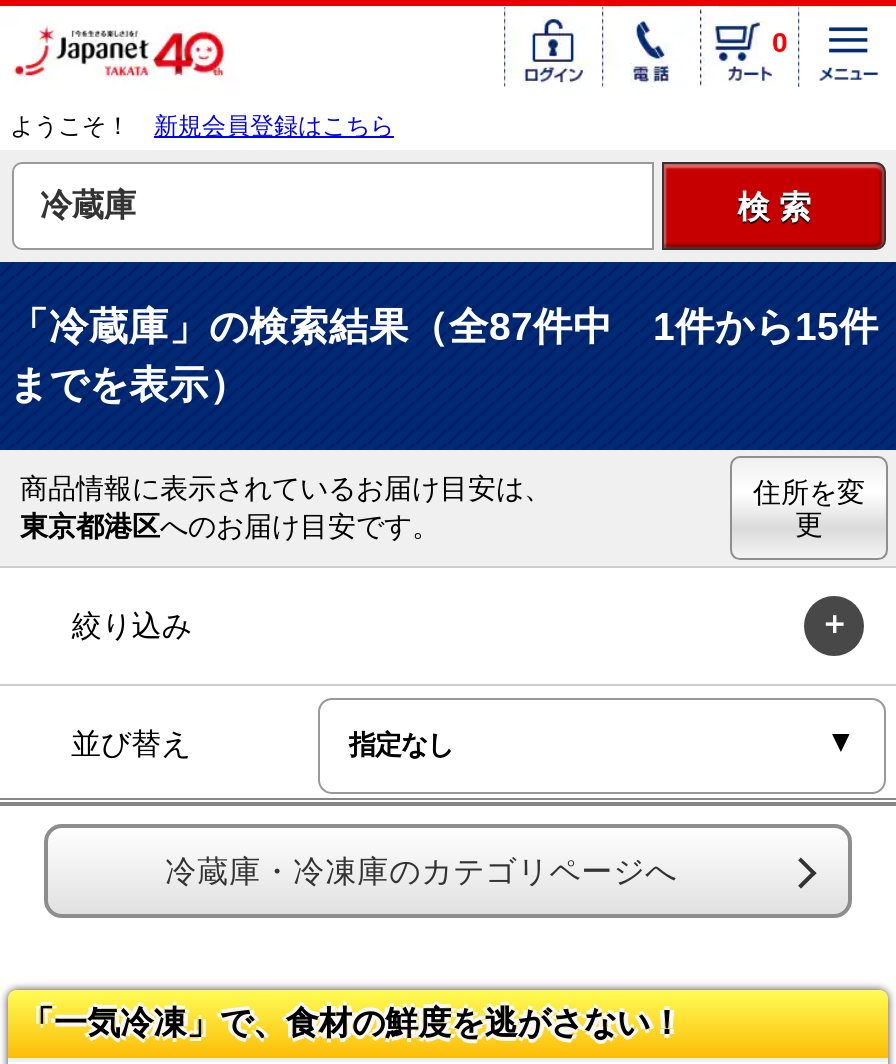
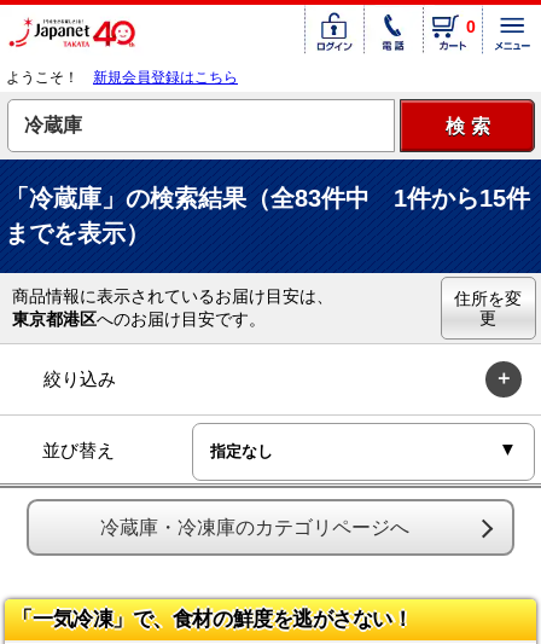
- 「冷蔵庫」の検索結果（全87件中 1件から15件
+ 「冷蔵庫」の検索結果（全83件中 1件から15件
